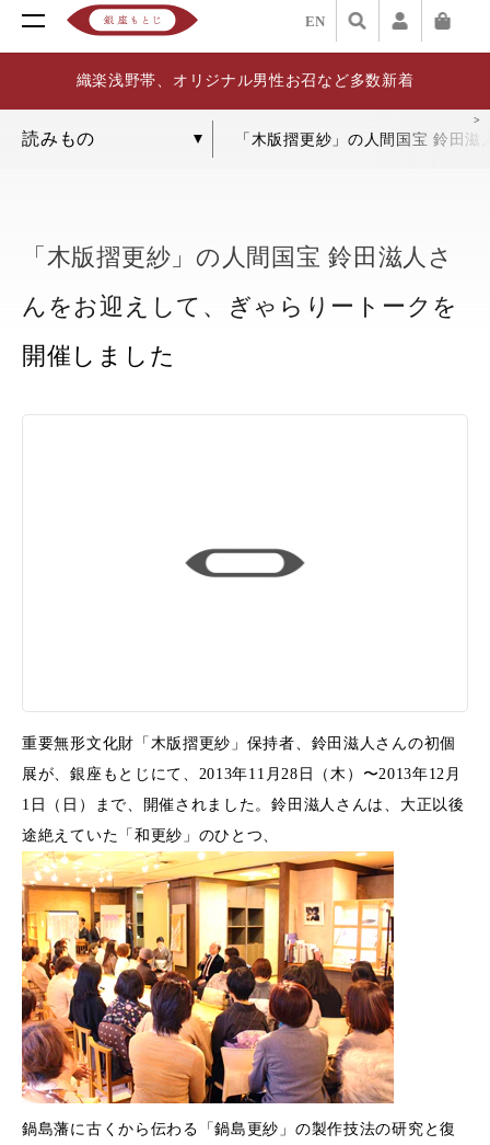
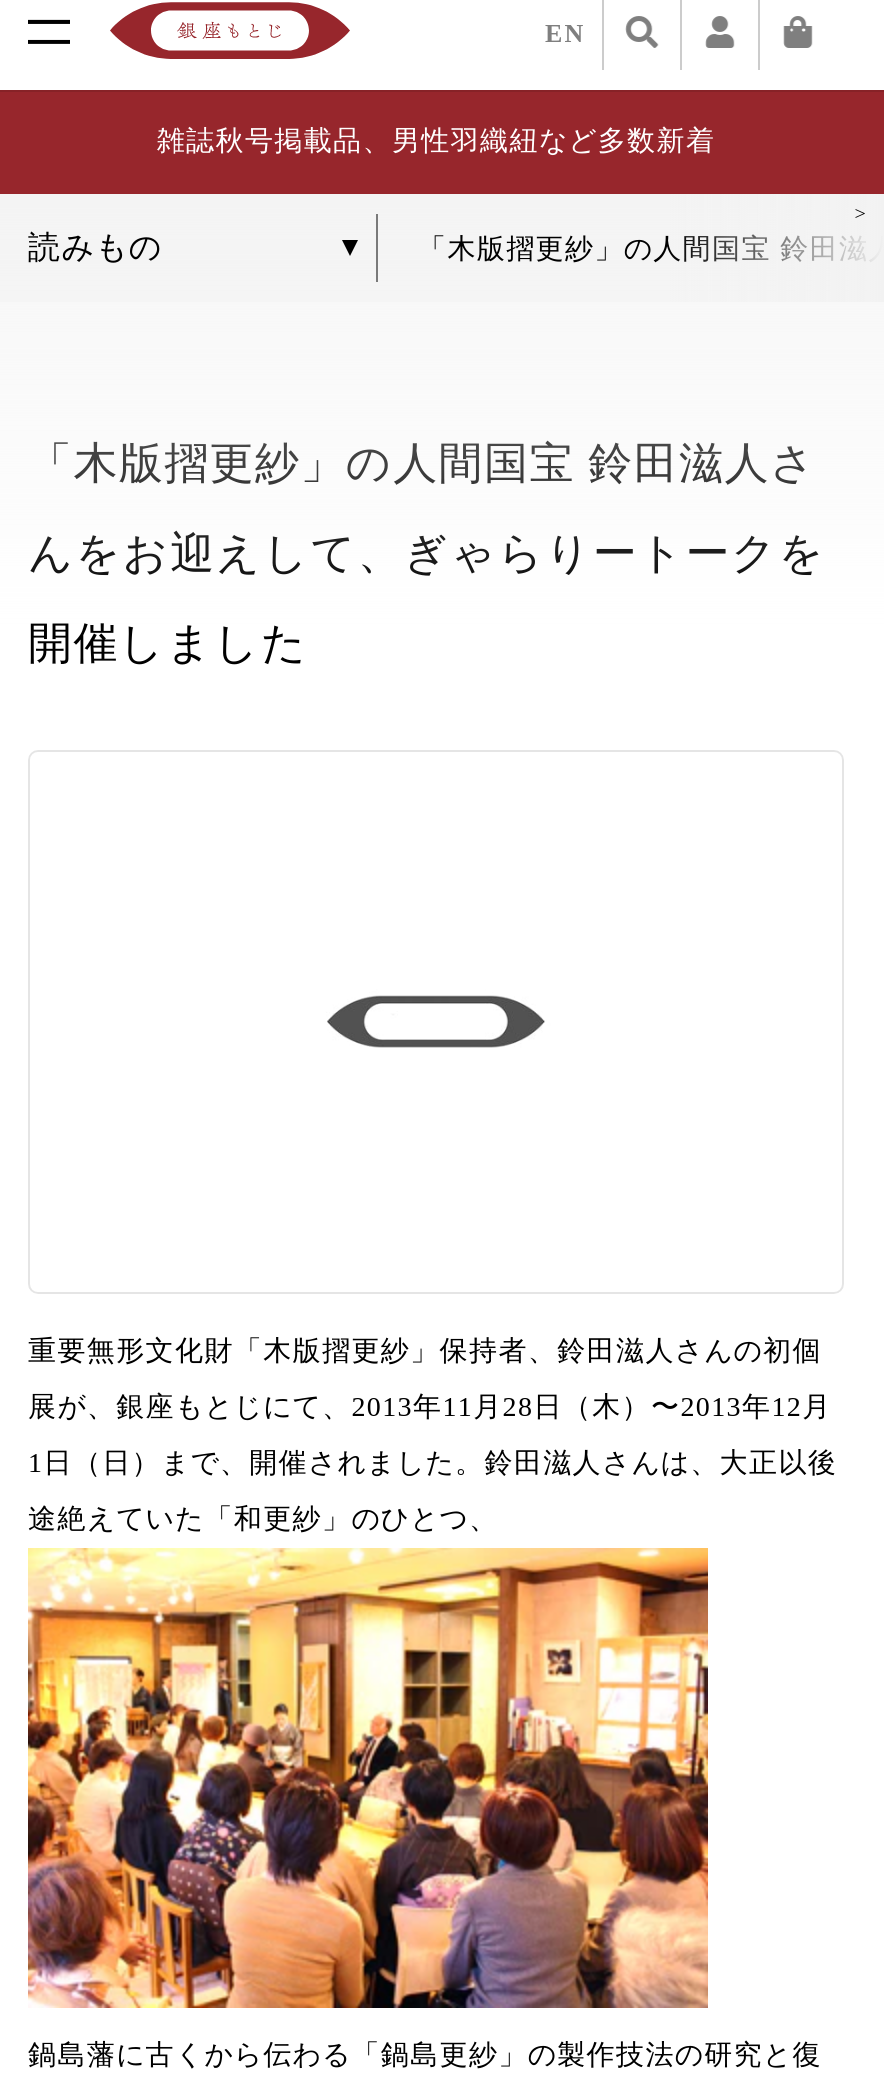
- 織楽浅野帯、オリジナル男性お召など多数新着
+ 雑誌秋号掲載品、男性羽織紐など多数新着
